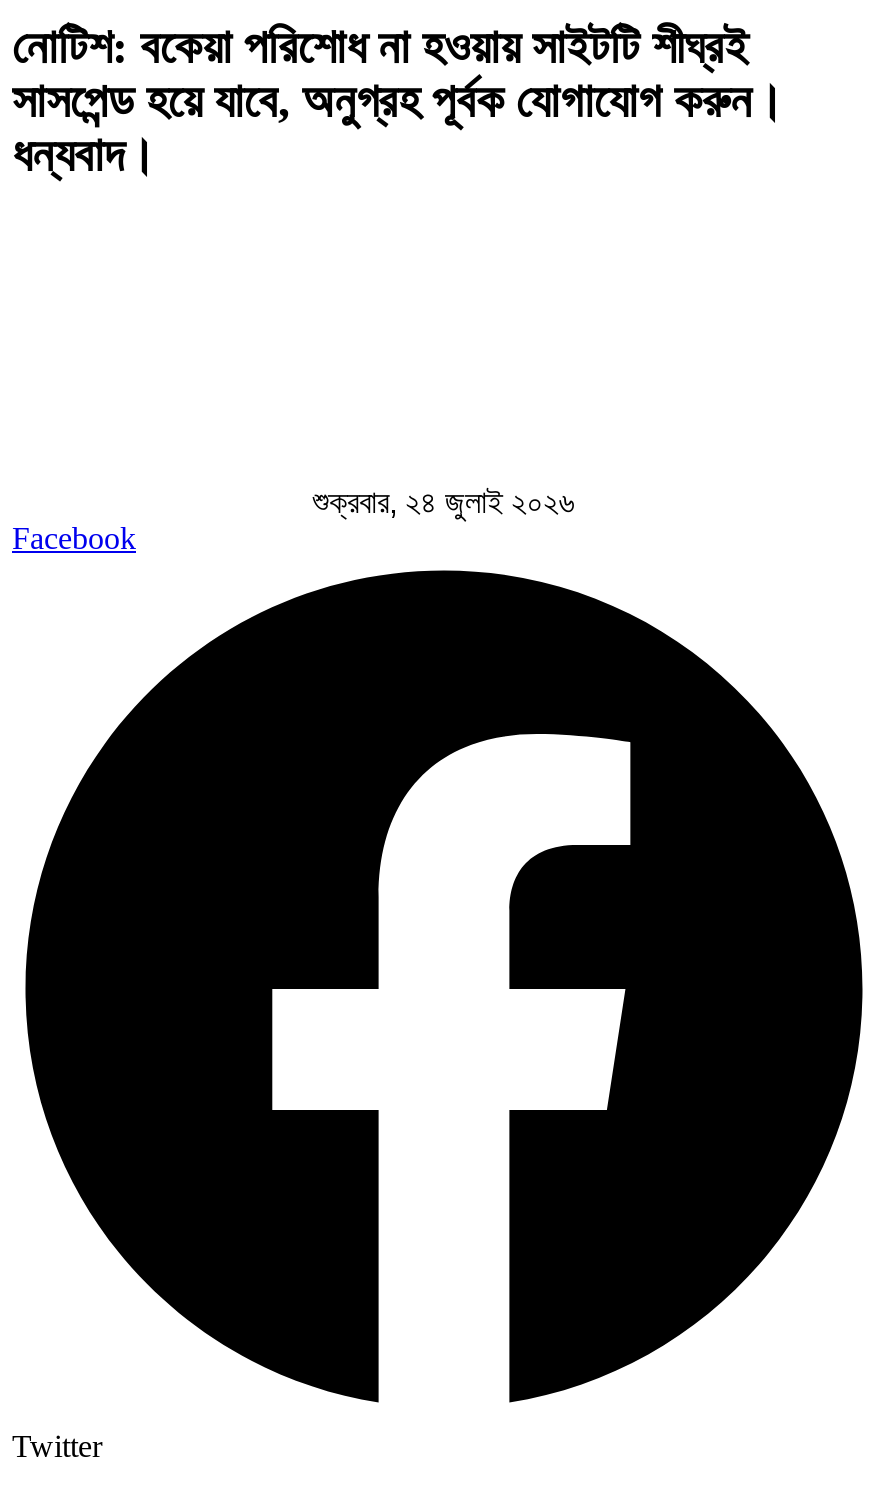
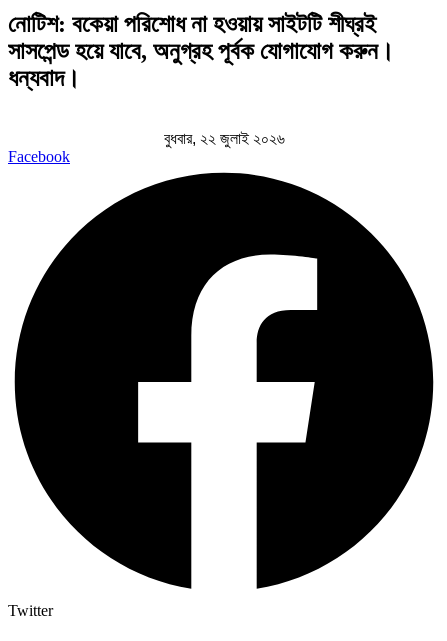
- শুক্রবার, ২৪ জুলাই ২০২৬
+ বুধবার, ২২ জুলাই ২০২৬
